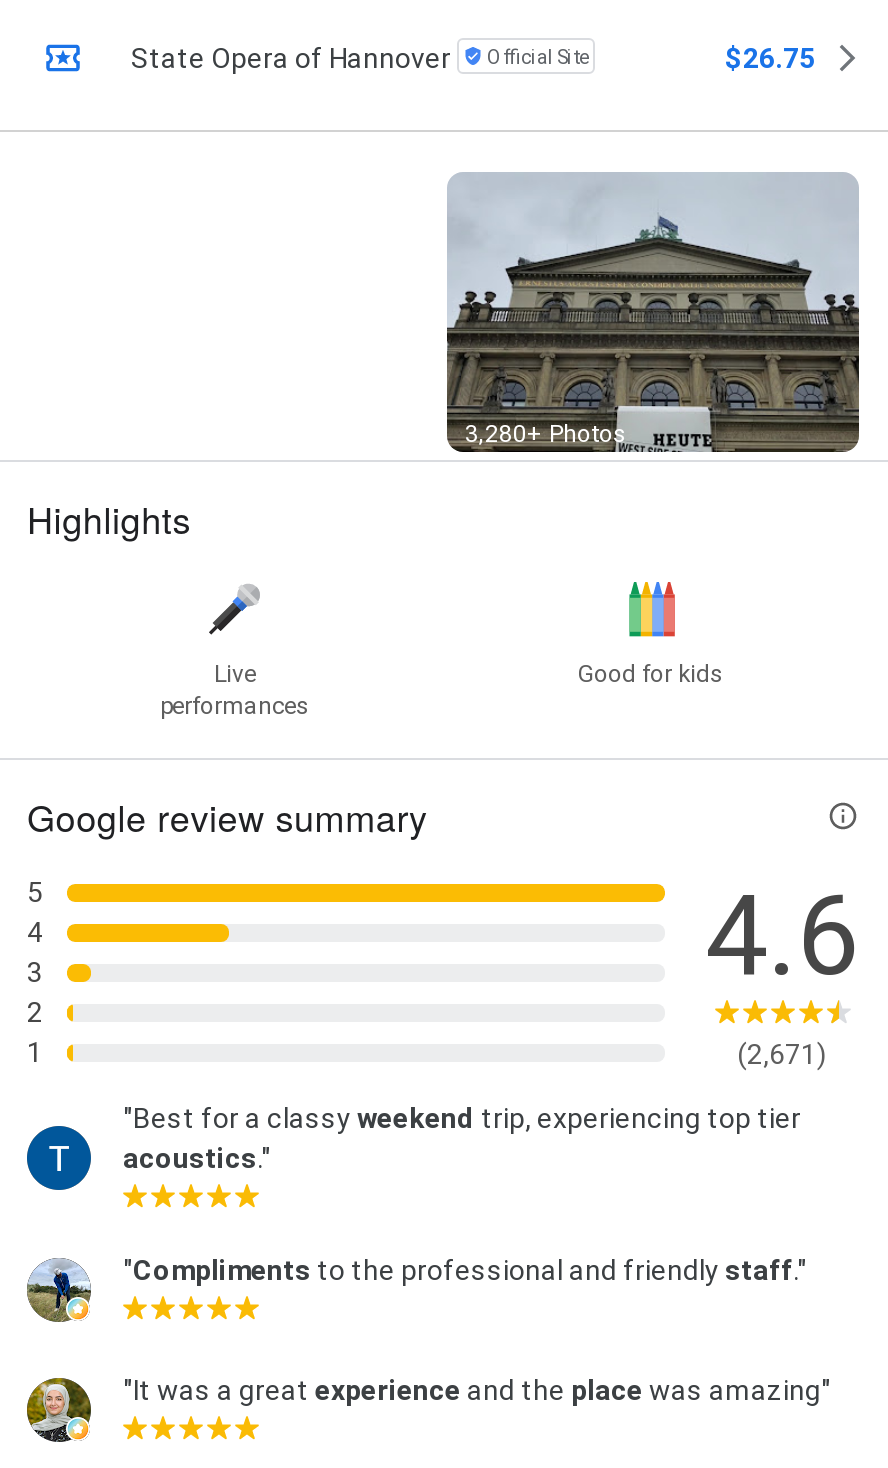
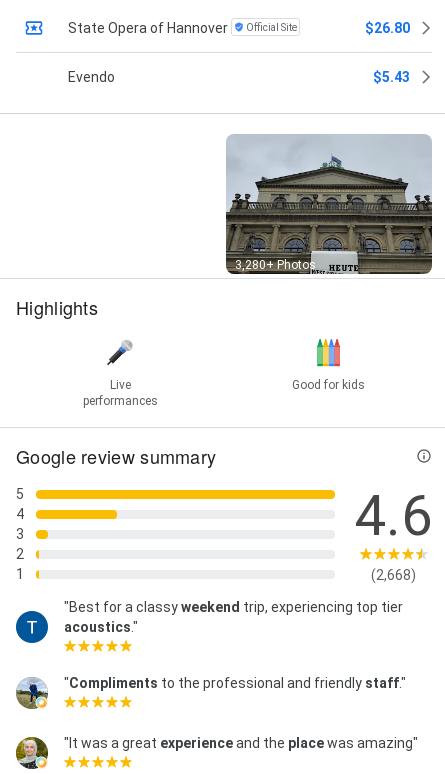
- $26.75
+ $26.80
+ Evendo
+ $5.43

- (2,671)
+ (2,668)
